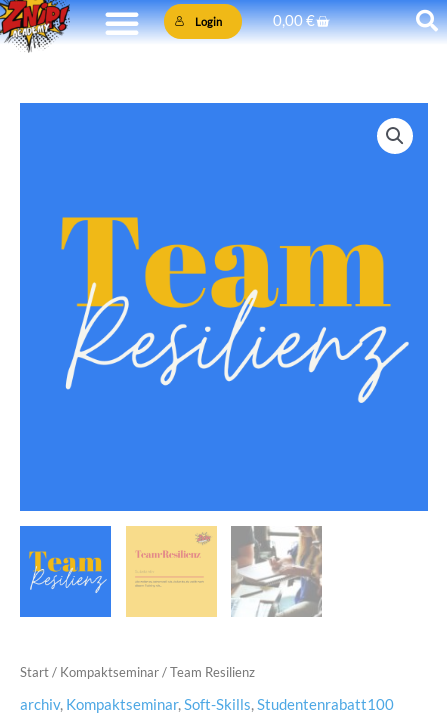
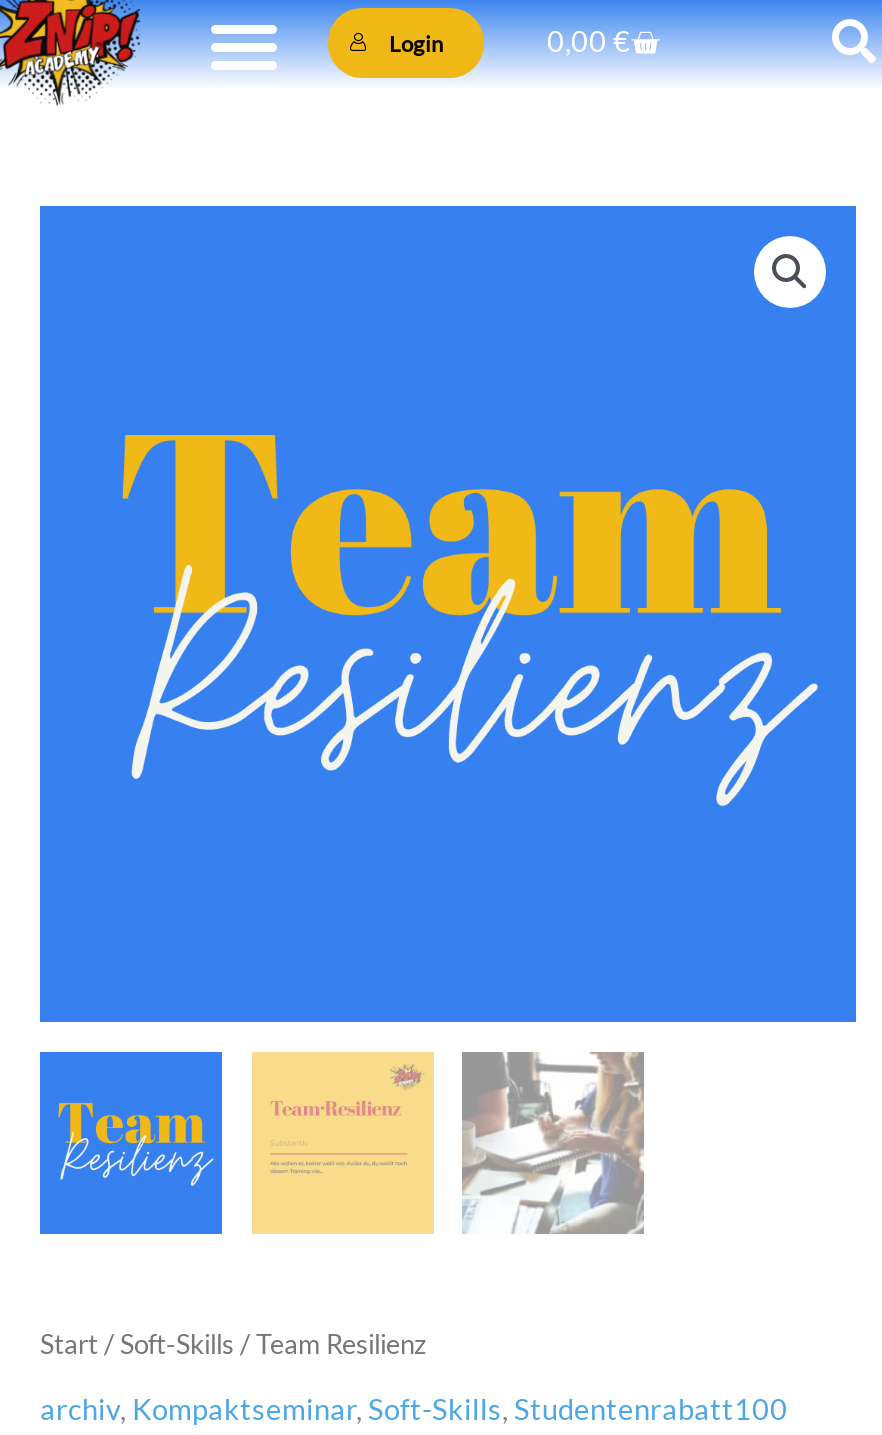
- Start / Kompaktseminar / Team Resilienz
+ Start / Soft-Skills / Team Resilienz
